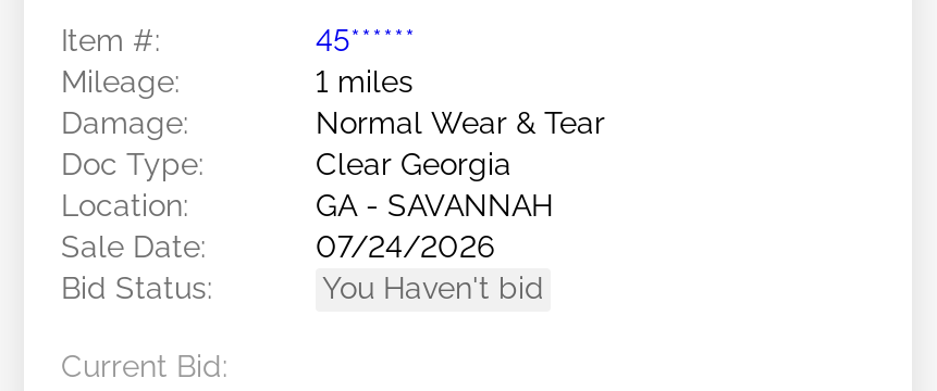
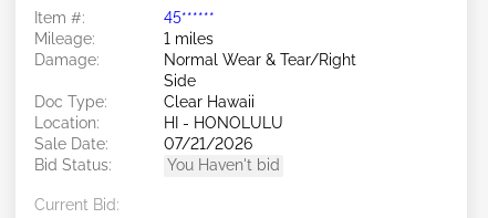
- Normal Wear & Tear
+ Normal Wear & Tear/Right
+ Side

- Clear Georgia
+ Clear Hawaii

- GA - SAVANNAH
+ HI - HONOLULU

- 07/24/2026
+ 07/21/2026
